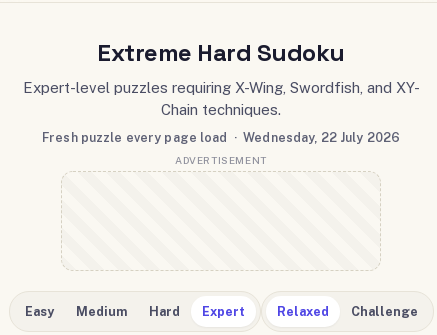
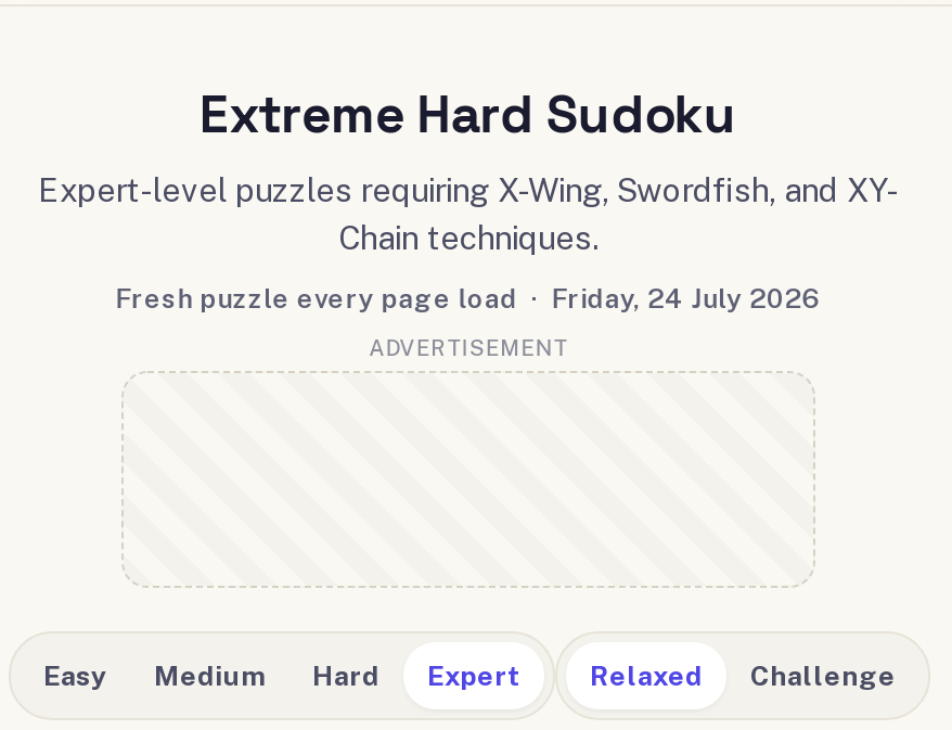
- Fresh puzzle every page load · Wednesday, 22 July 2026
+ Fresh puzzle every page load · Friday, 24 July 2026
